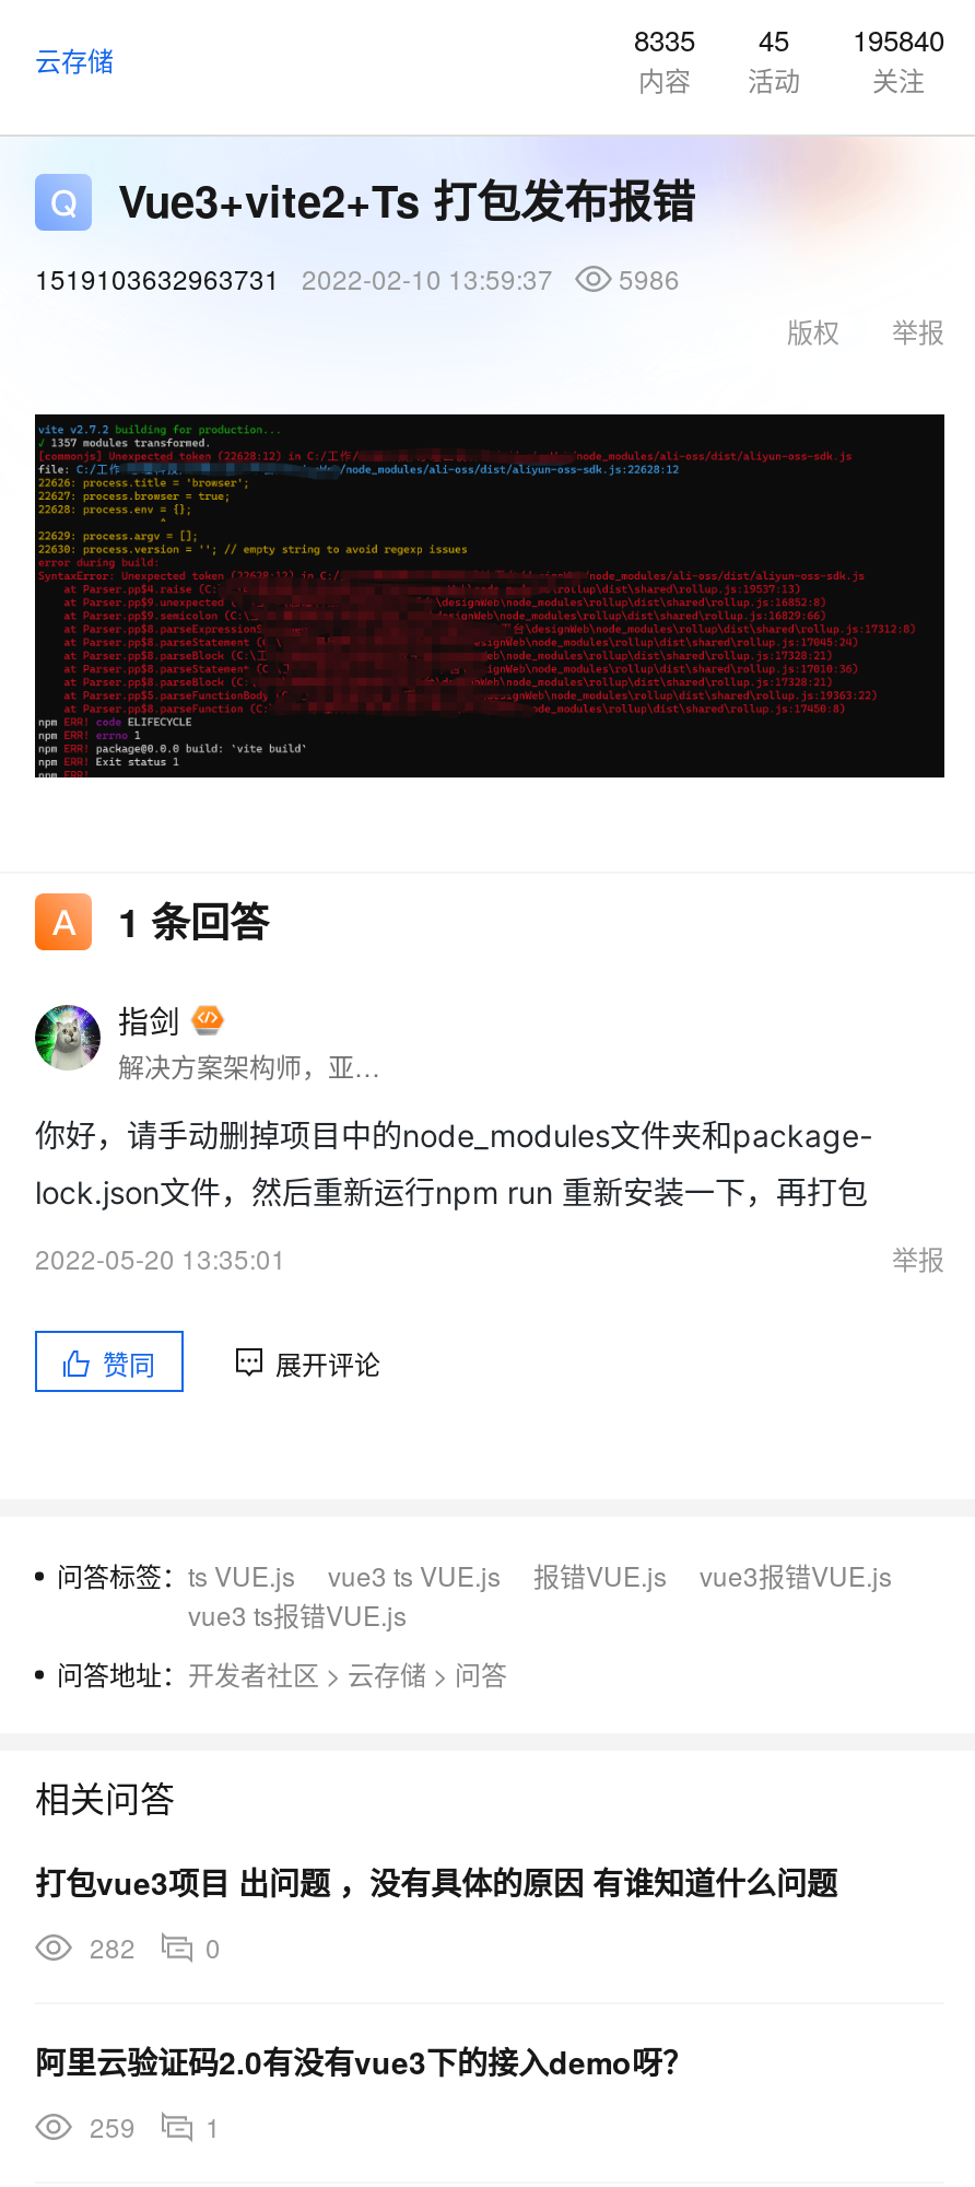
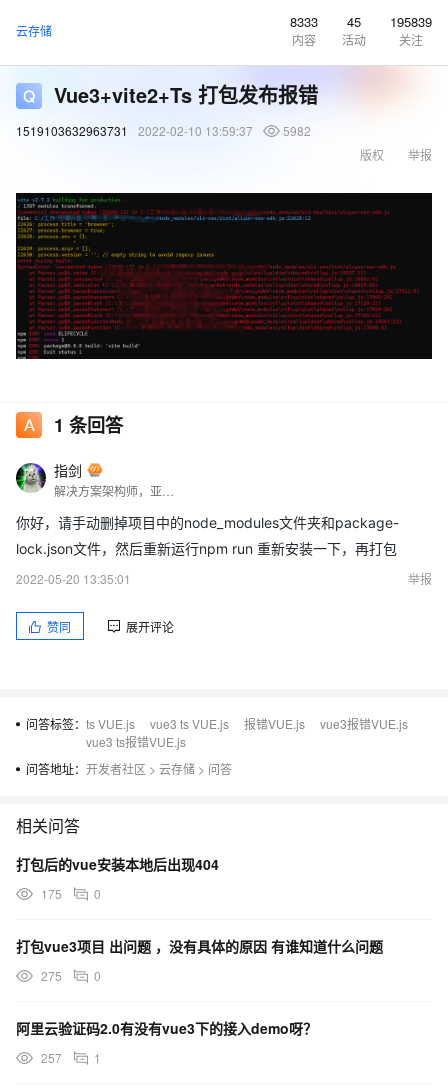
- 8335
+ 8333

- 195840
+ 195839

- 1519103632963731 2022-02-10 13:59:37 5986
+ 1519103632963731 2022-02-10 13:59:37 5982

+ 打包后的vue安装本地后出现404
+ 175
+ 0

- 282 0
+ 275 0

- 259 1
+ 257 1
